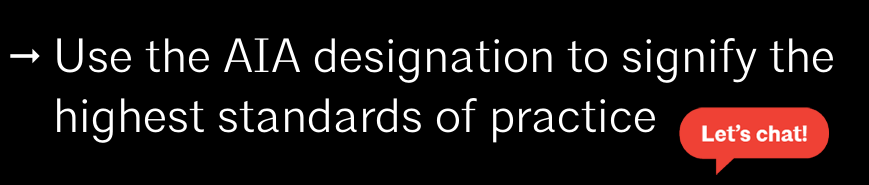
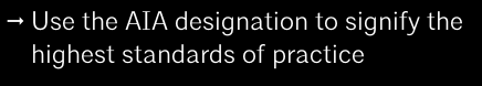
- [image]
